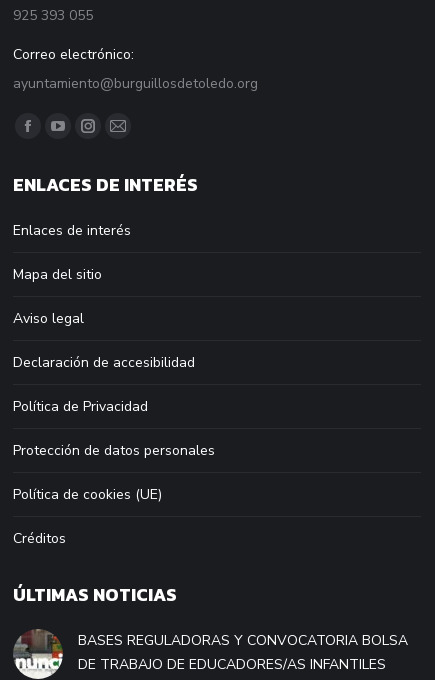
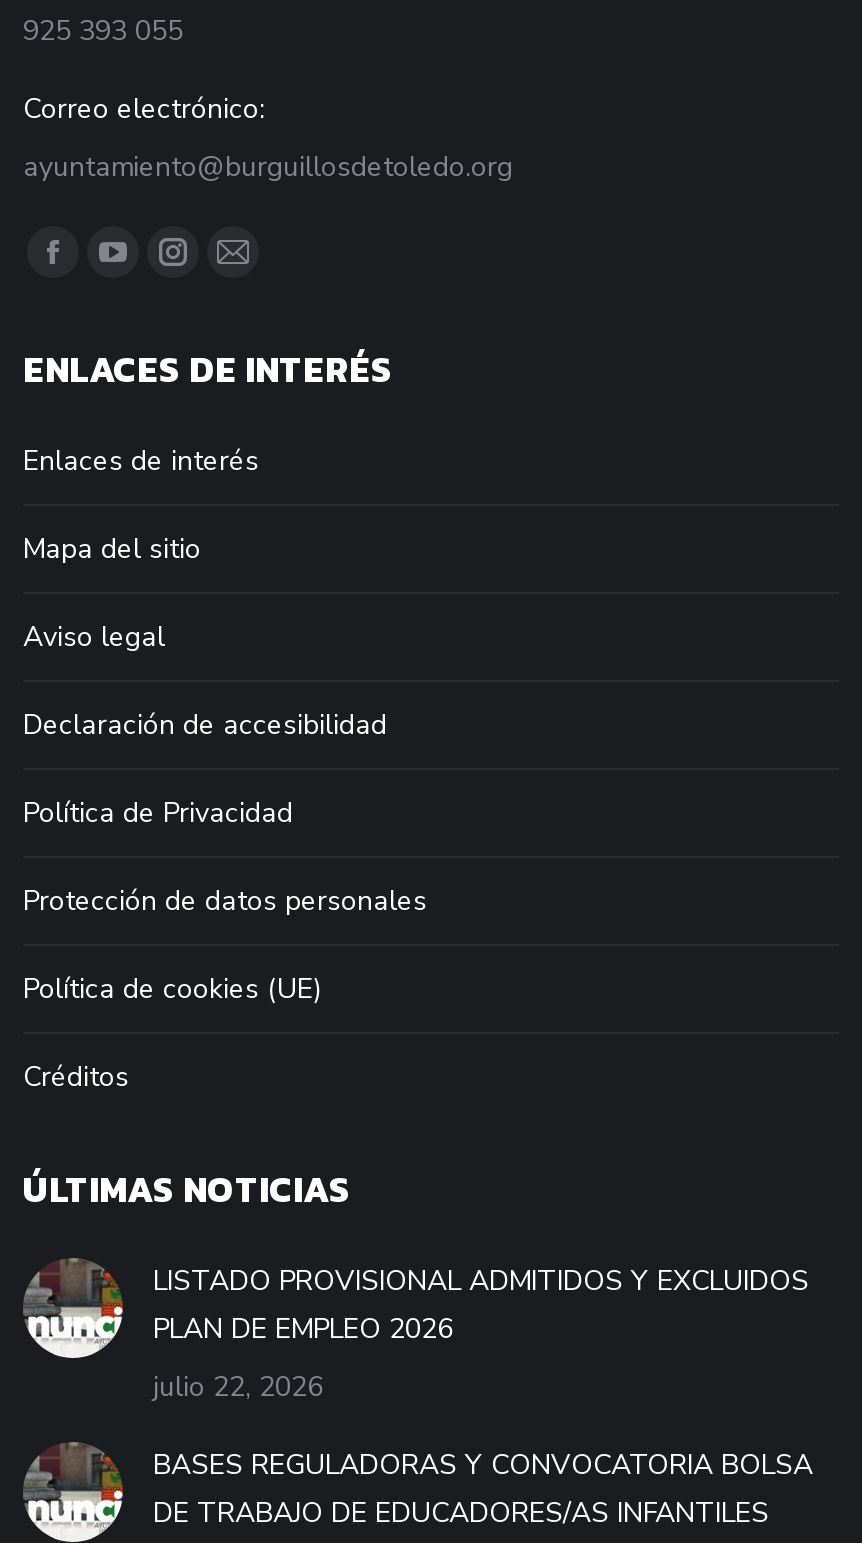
+ LISTADO PROVISIONAL ADMITIDOS Y EXCLUIDOS
+ PLAN DE EMPLEO 2026
+ julio 22, 2026
